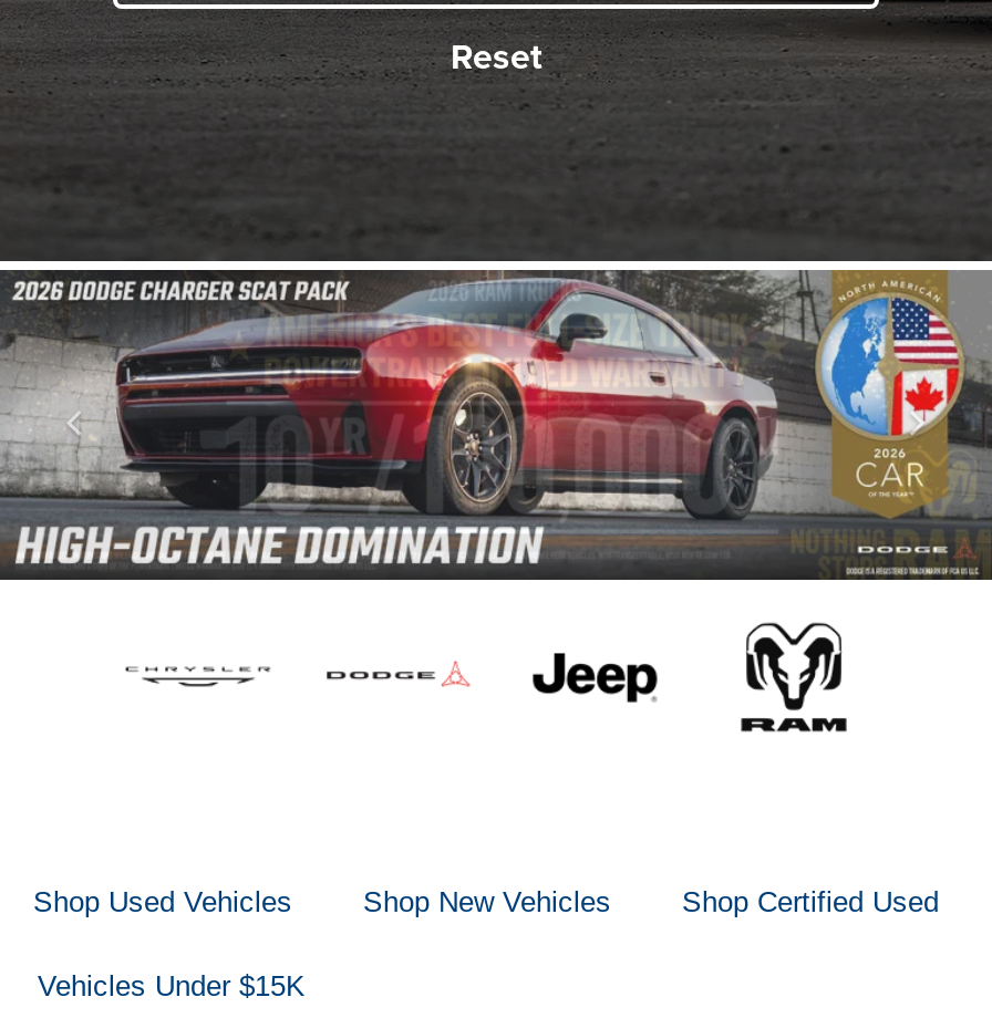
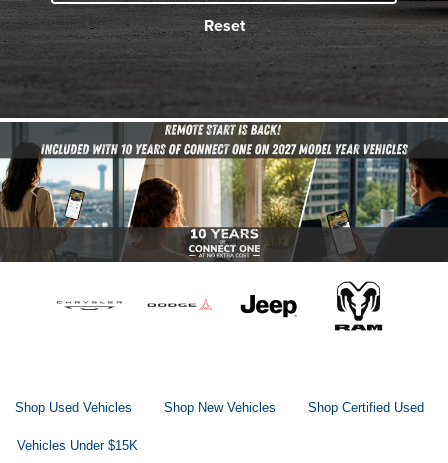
- [image]
+ [image]
